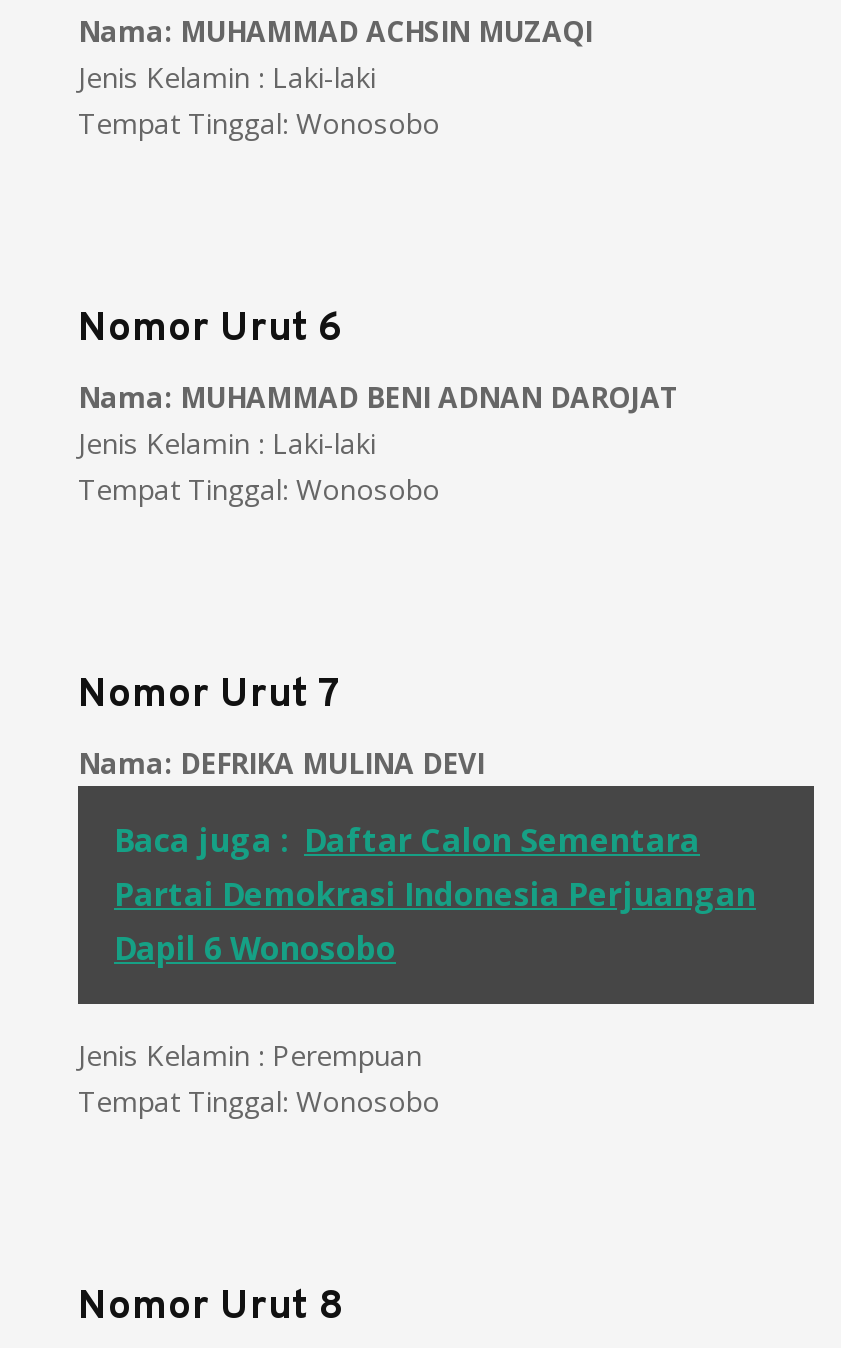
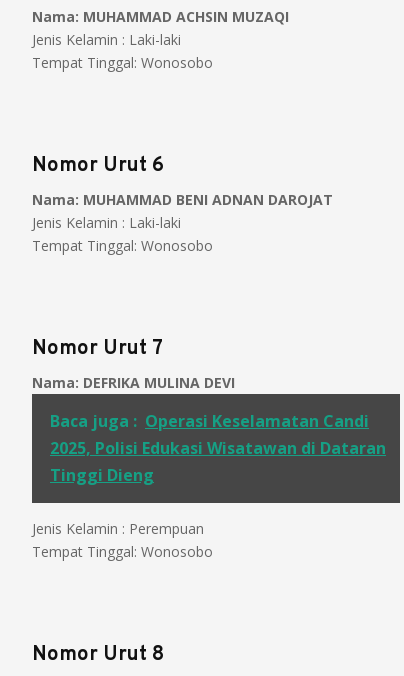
- Baca juga : Daftar Calon Sementara
- Partai Demokrasi Indonesia Perjuangan
- Dapil 6 Wonosobo
+ Baca juga : Operasi Keselamatan Candi
+ 2025, Polisi Edukasi Wisatawan di Dataran
+ Tinggi Dieng
